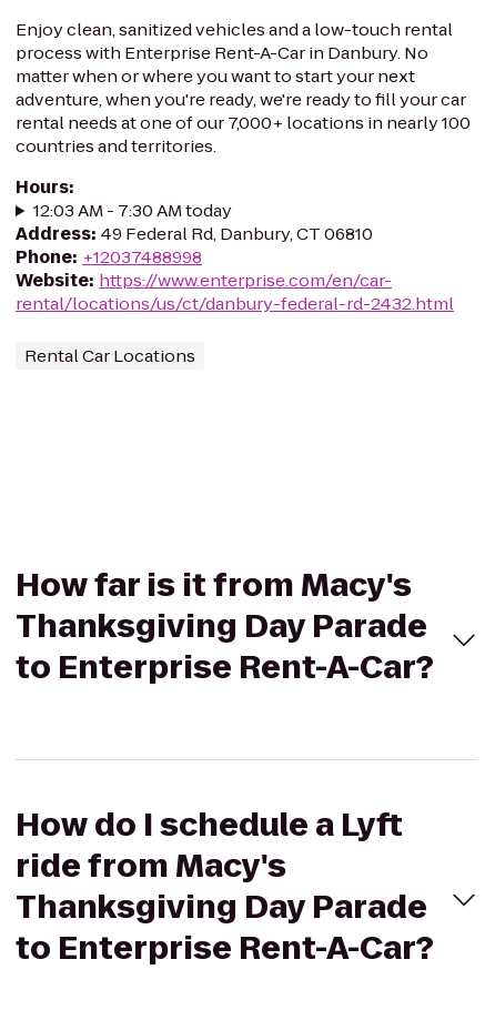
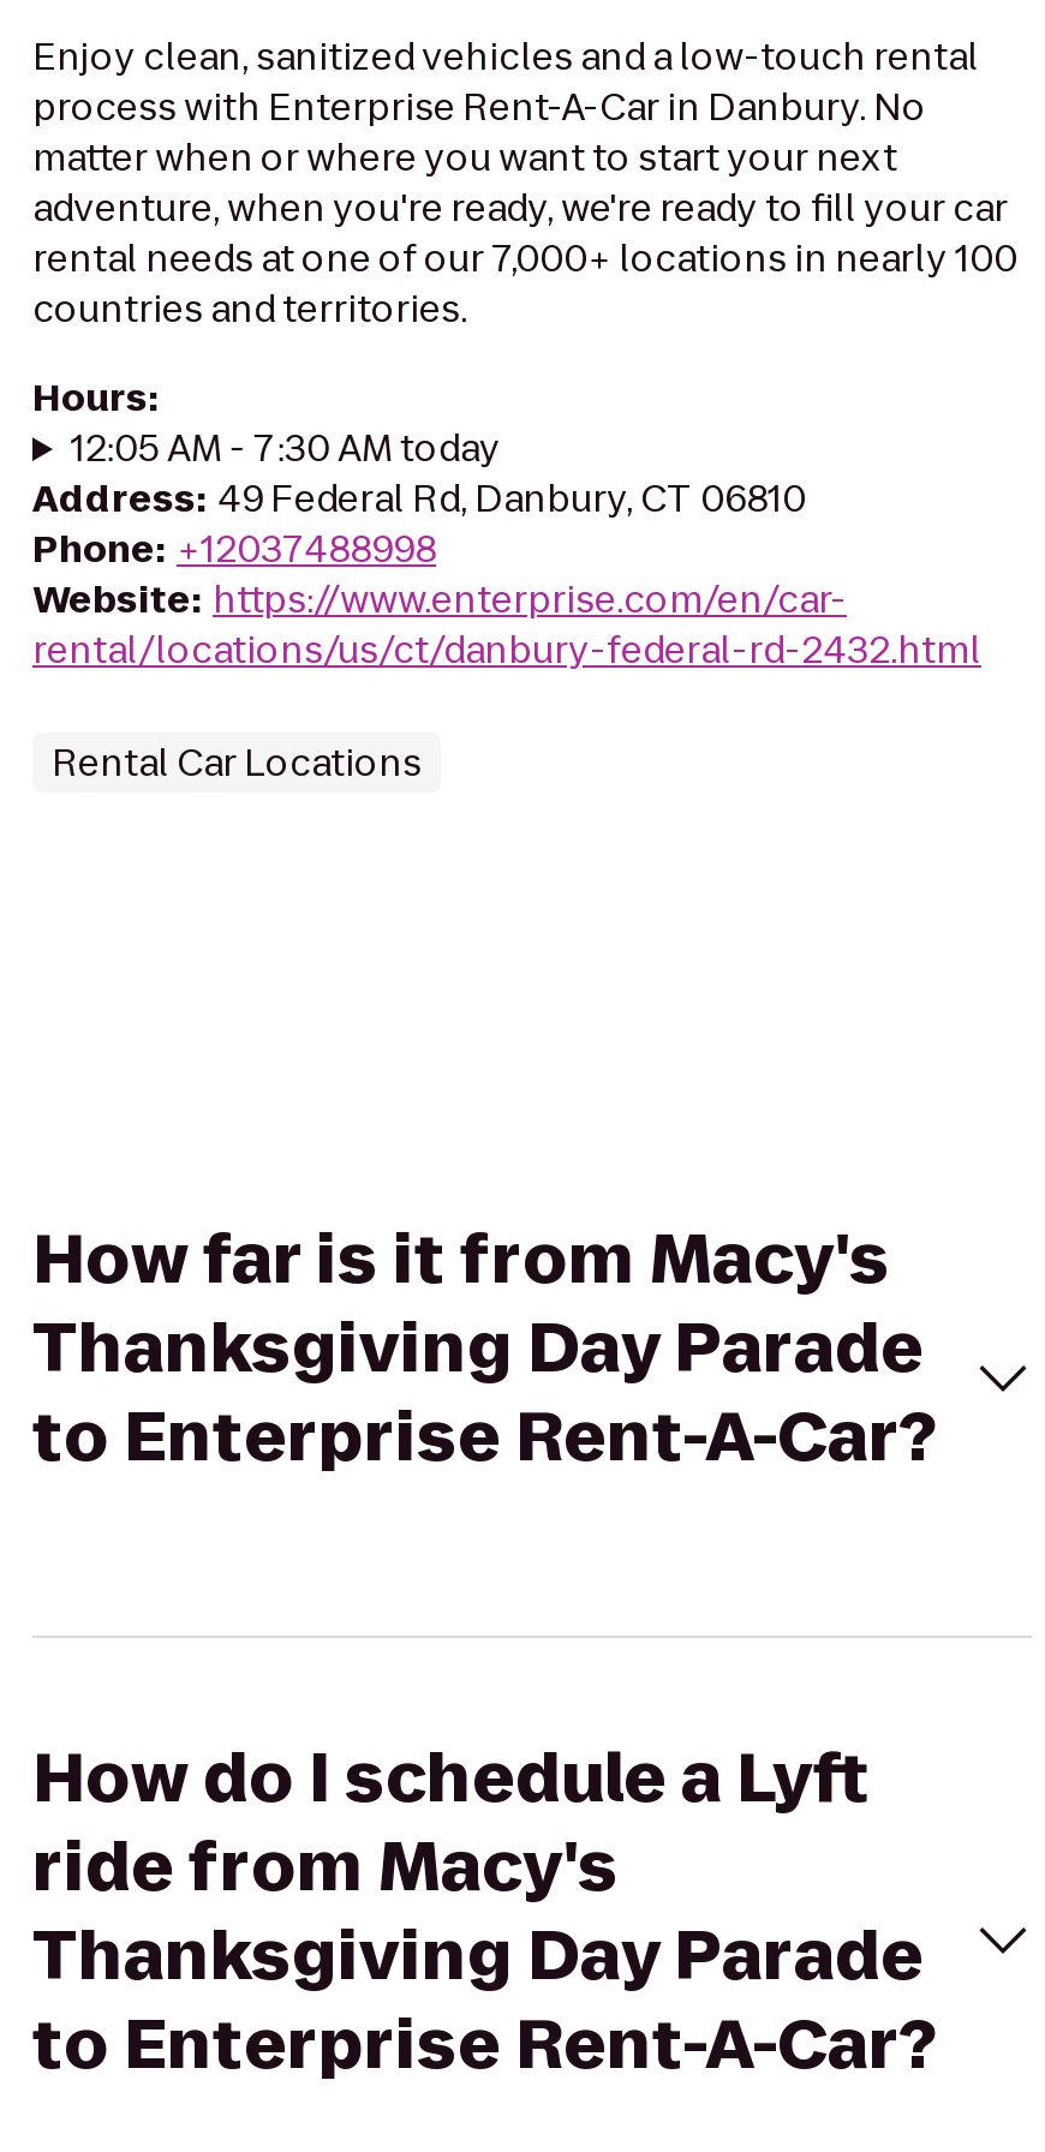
- 12:03 AM - 7:30 AM today
+ 12:05 AM - 7:30 AM today
